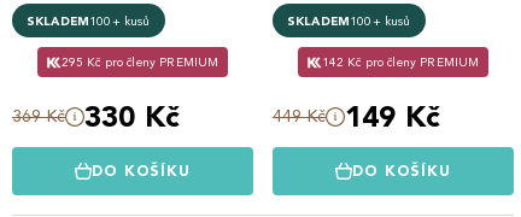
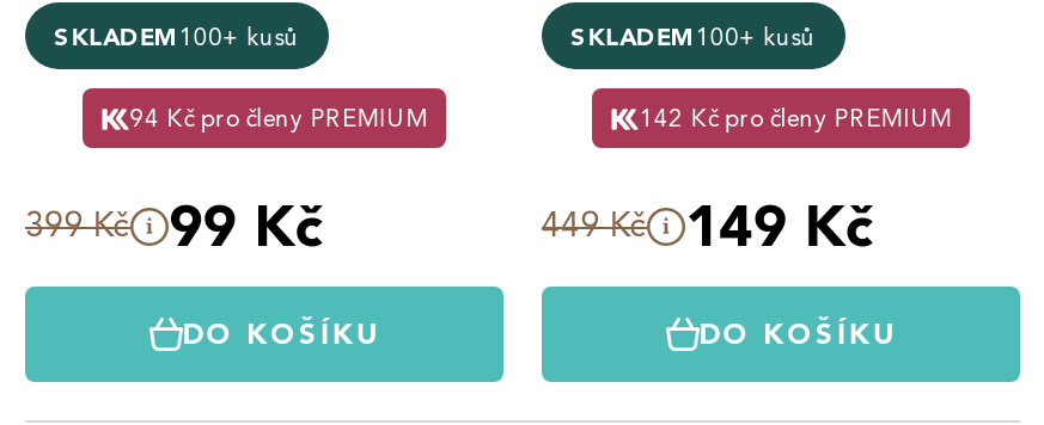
- 295 Kč pro členy PREMIUM
+ 94 Kč pro členy PREMIUM

- 330 Kč
+ 99 Kč

- 369 Kč
+ 399 Kč
